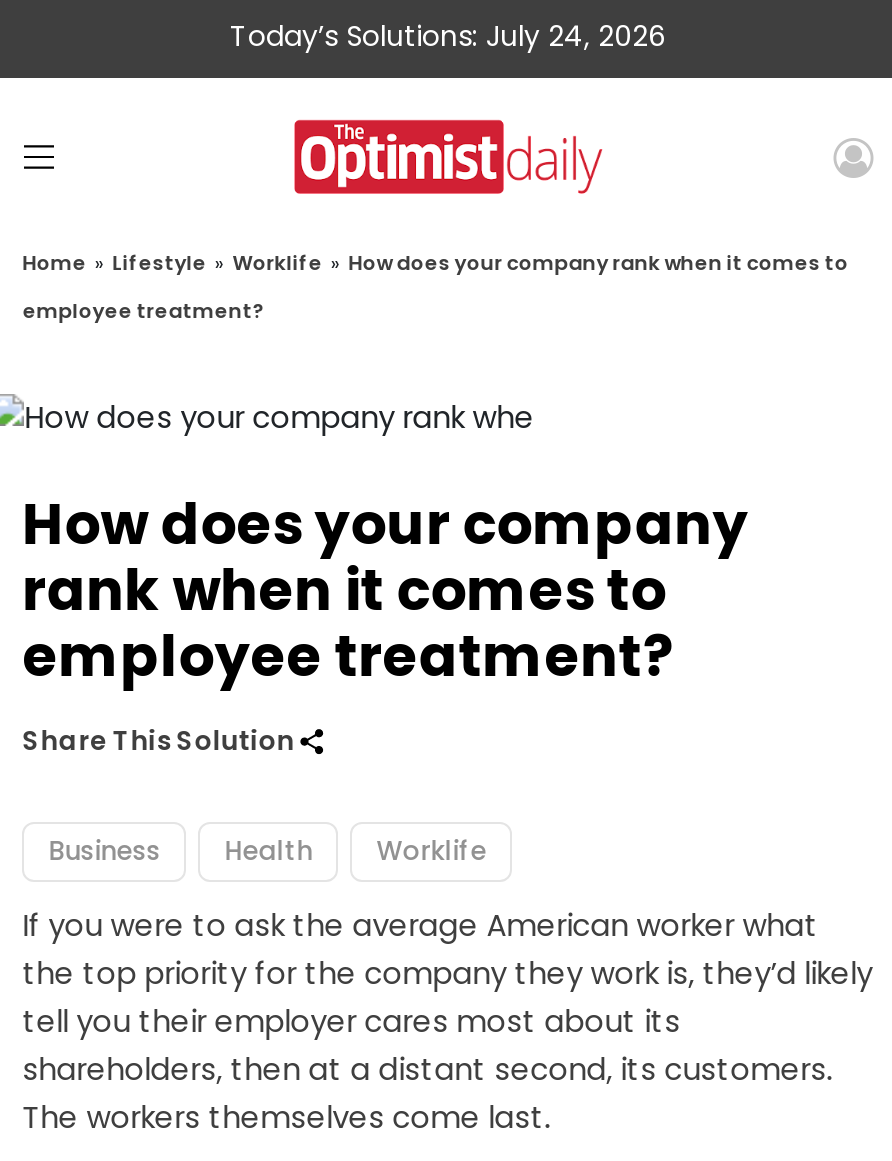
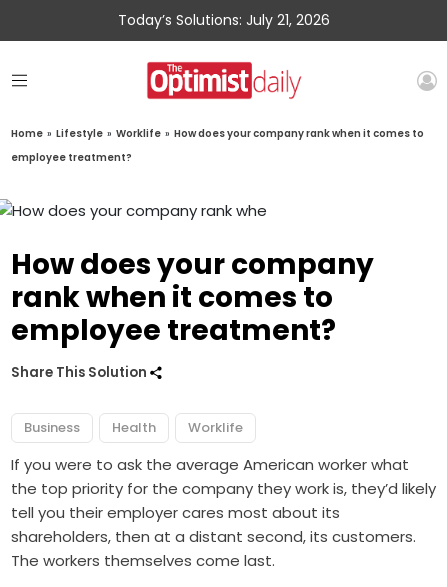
- Today’s Solutions: July 24, 2026
+ Today’s Solutions: July 21, 2026
